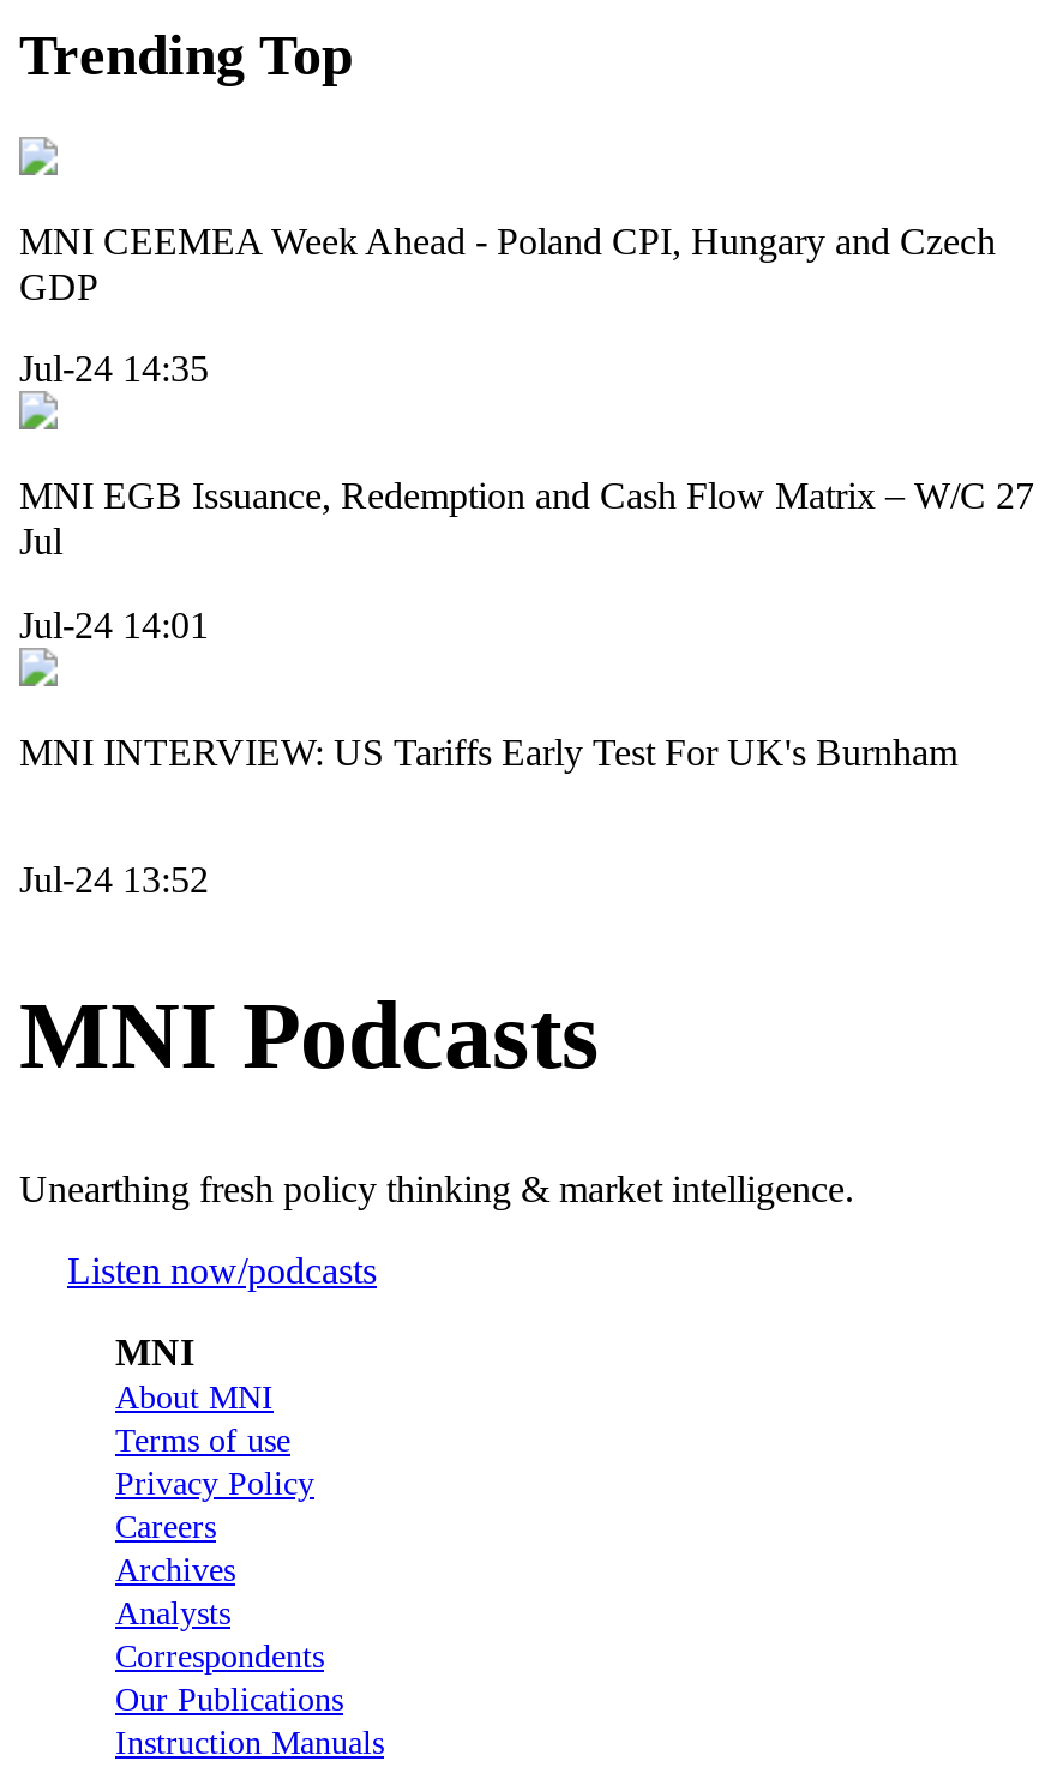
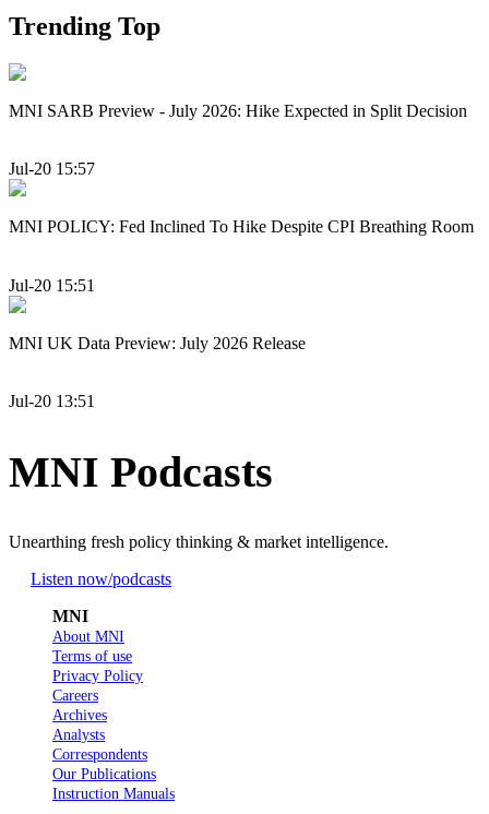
- MNI CEEMEA Week Ahead - Poland CPI, Hungary and Czech
- GDP
+ MNI SARB Preview - July 2026: Hike Expected in Split Decision

- Jul-24 14:35
+ Jul-20 15:57

- MNI EGB Issuance, Redemption and Cash Flow Matrix – W/C 27
- Jul
+ MNI POLICY: Fed Inclined To Hike Despite CPI Breathing Room

- Jul-24 14:01
+ Jul-20 15:51

- MNI INTERVIEW: US Tariffs Early Test For UK's Burnham
+ MNI UK Data Preview: July 2026 Release

- Jul-24 13:52
+ Jul-20 13:51
